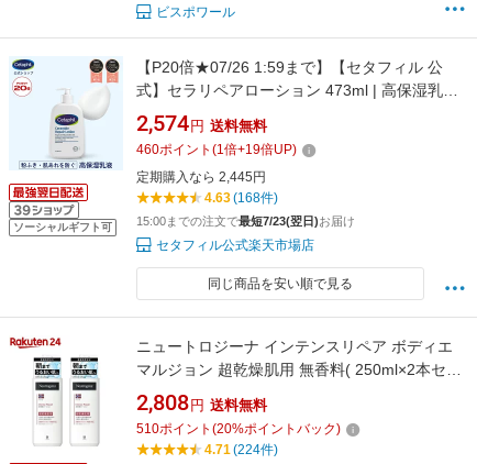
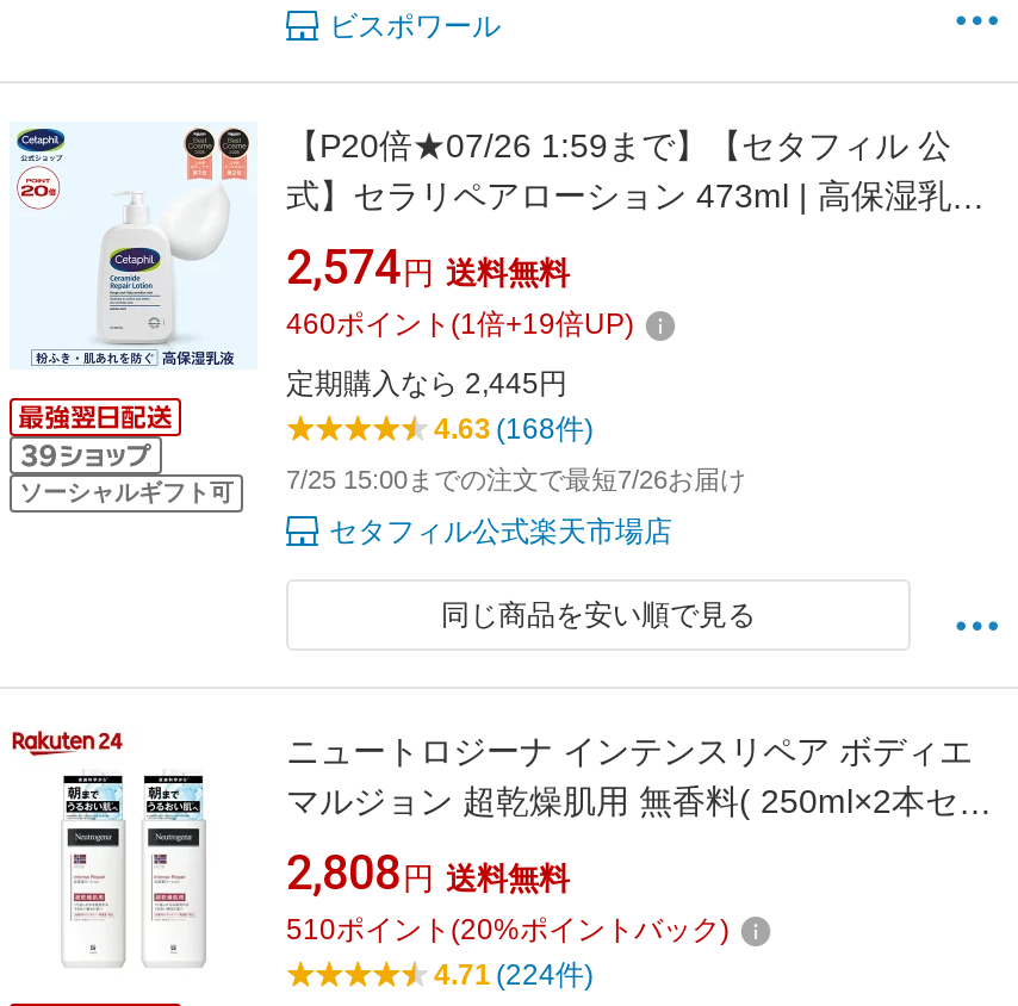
- 15:00までの注文で最短7/23(翌日)お届け
+ 7/25 15:00までの注文で最短7/26お届け
